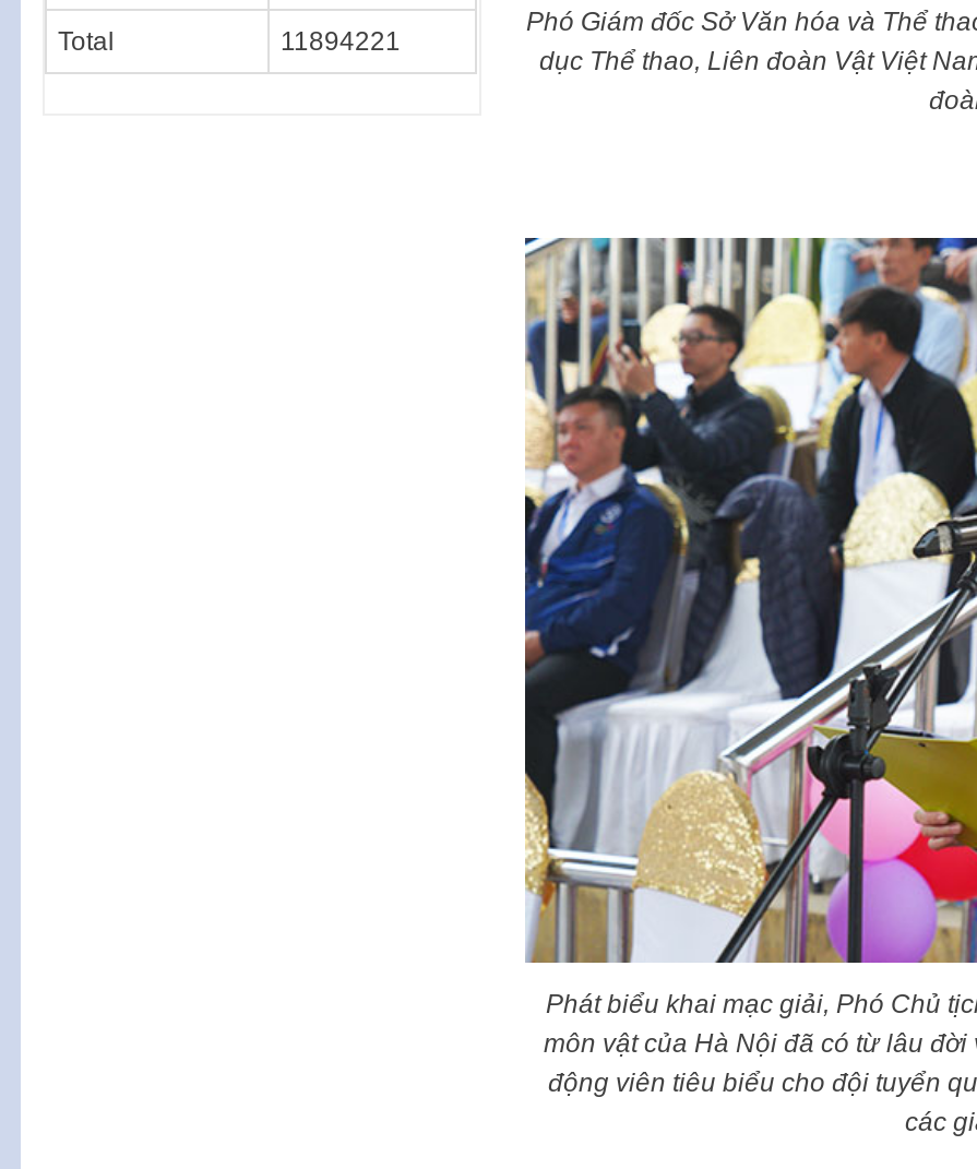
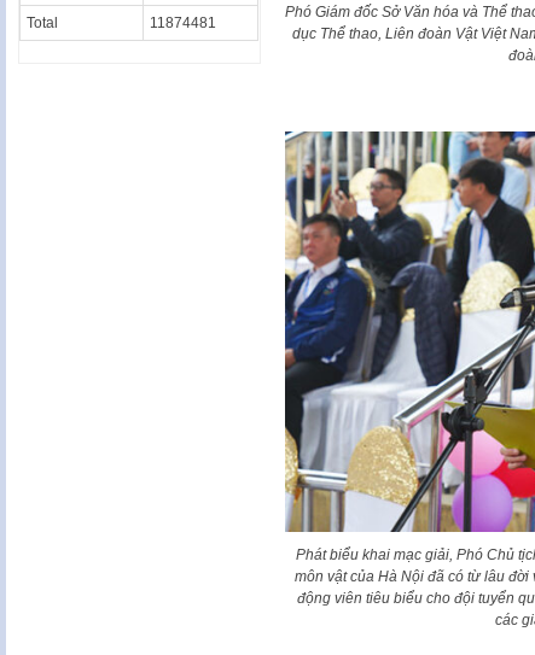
- 11894221
+ 11874481
